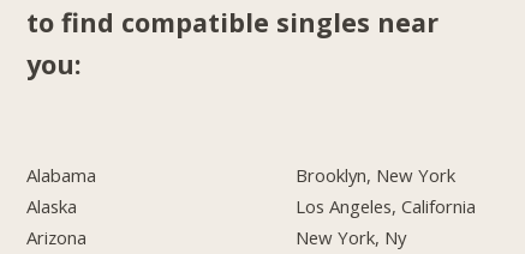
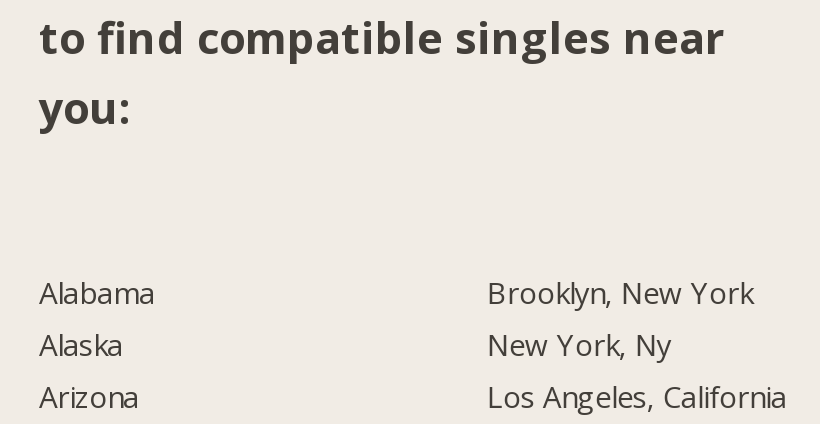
moved down: Los Angeles, California

moved up: New York, Ny
